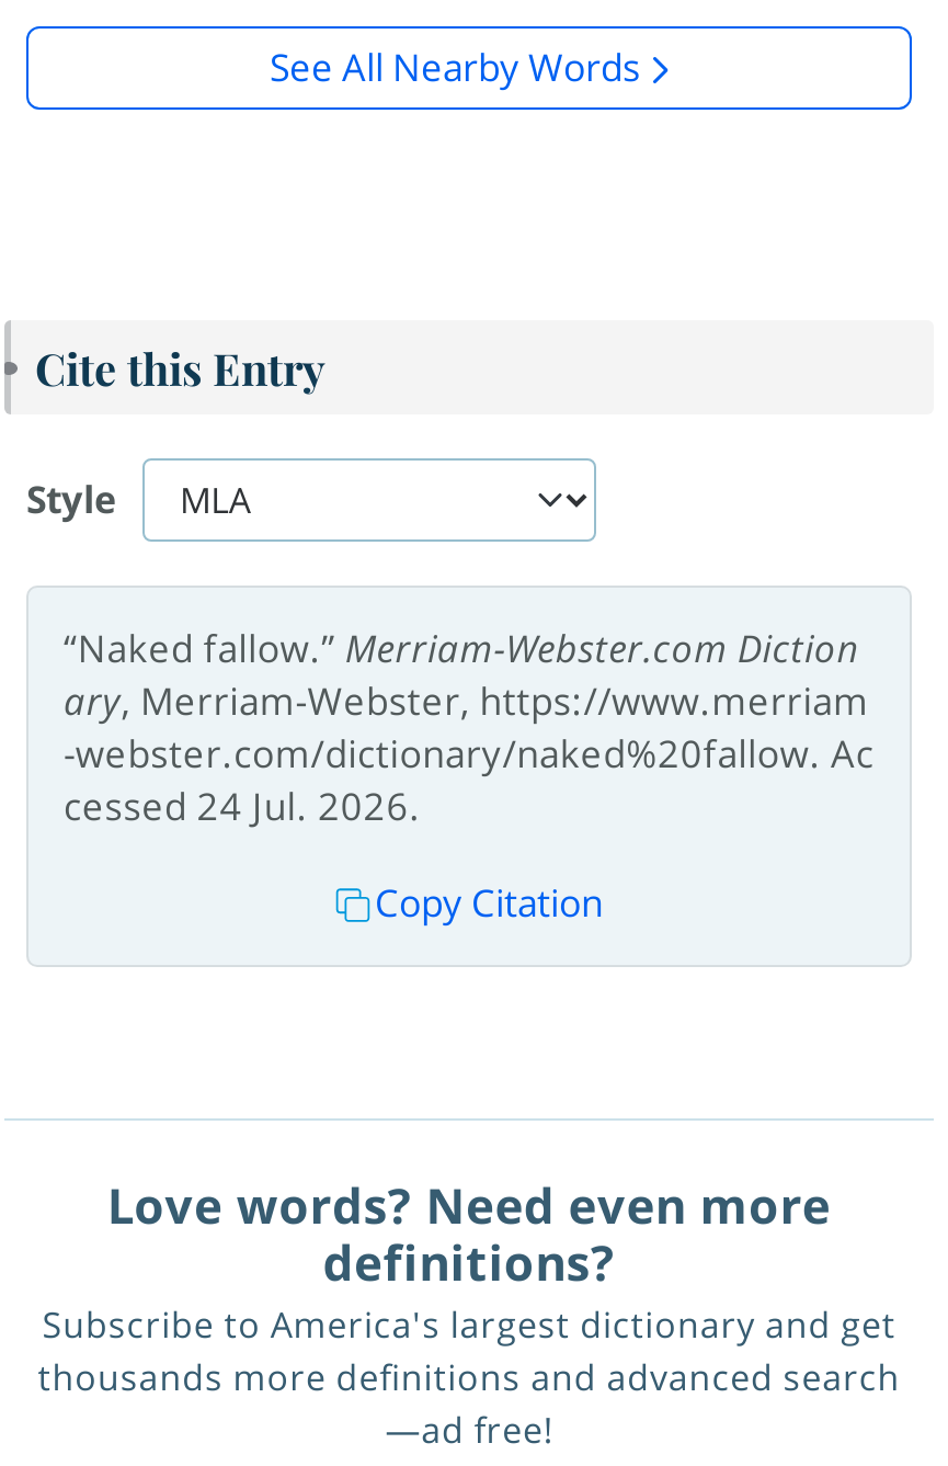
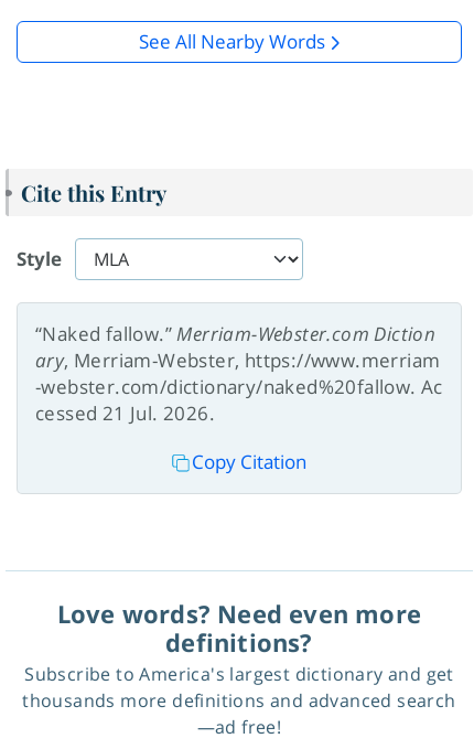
- cessed 24 Jul. 2026.
+ cessed 21 Jul. 2026.
